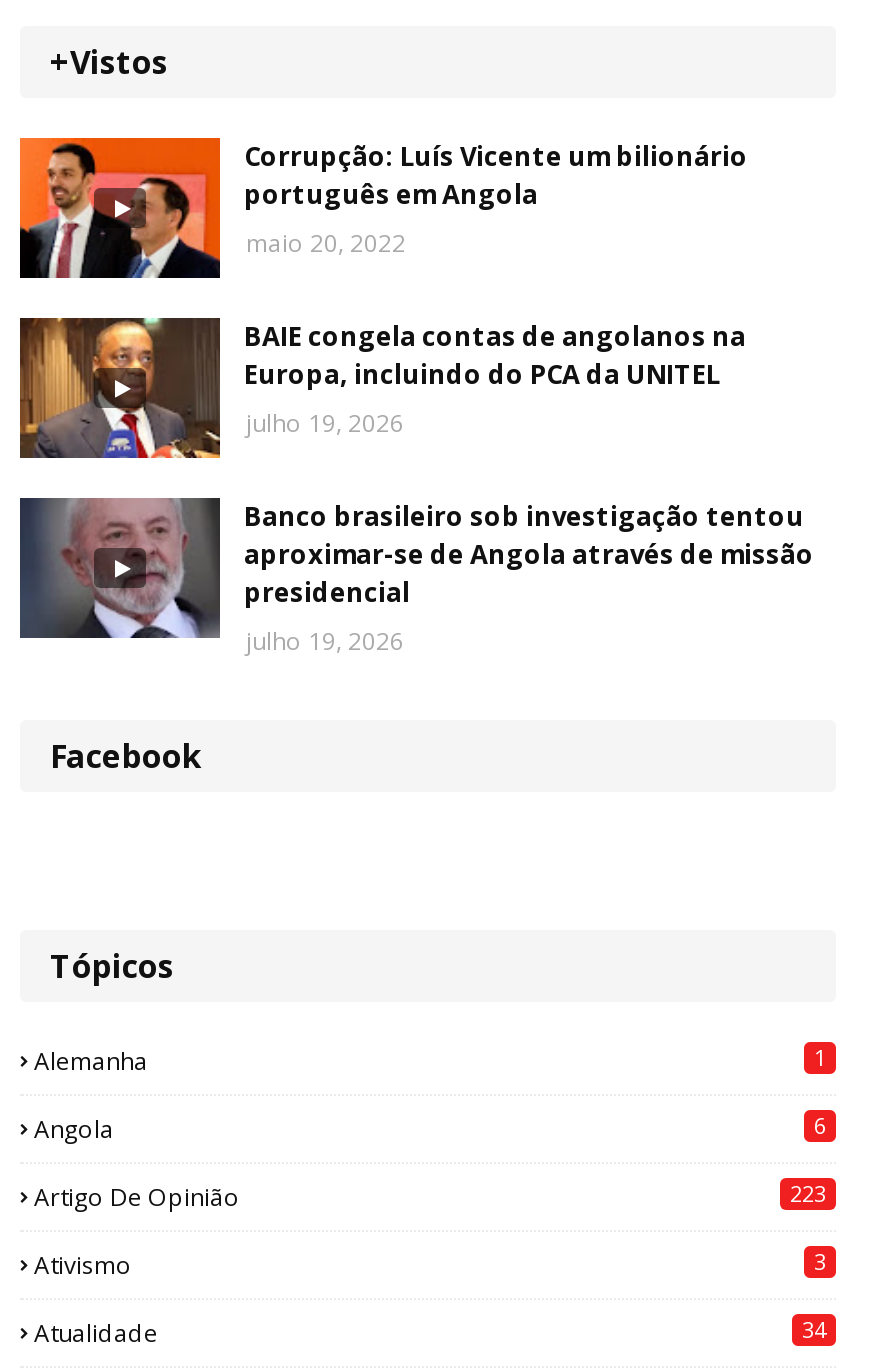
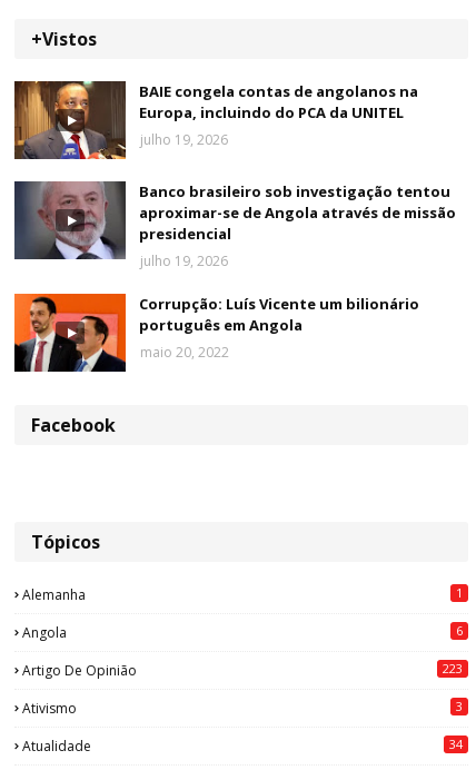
moved down: [image] | Corrupção: Luís Vicente um bilionário | português em Angola | maio 20, 2022

moved up: [image] | BAIE congela contas de angolanos na | Europa, incluindo do PCA da UNITEL | julho 19, 2026 | Banco brasileiro sob investigação tentou | aproximar-se de Angola através de missão | presidencial | julho 19, 2026
